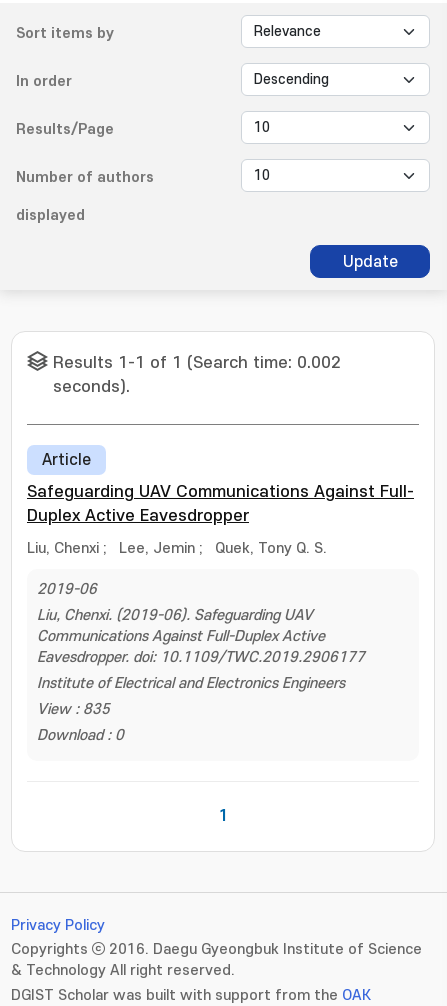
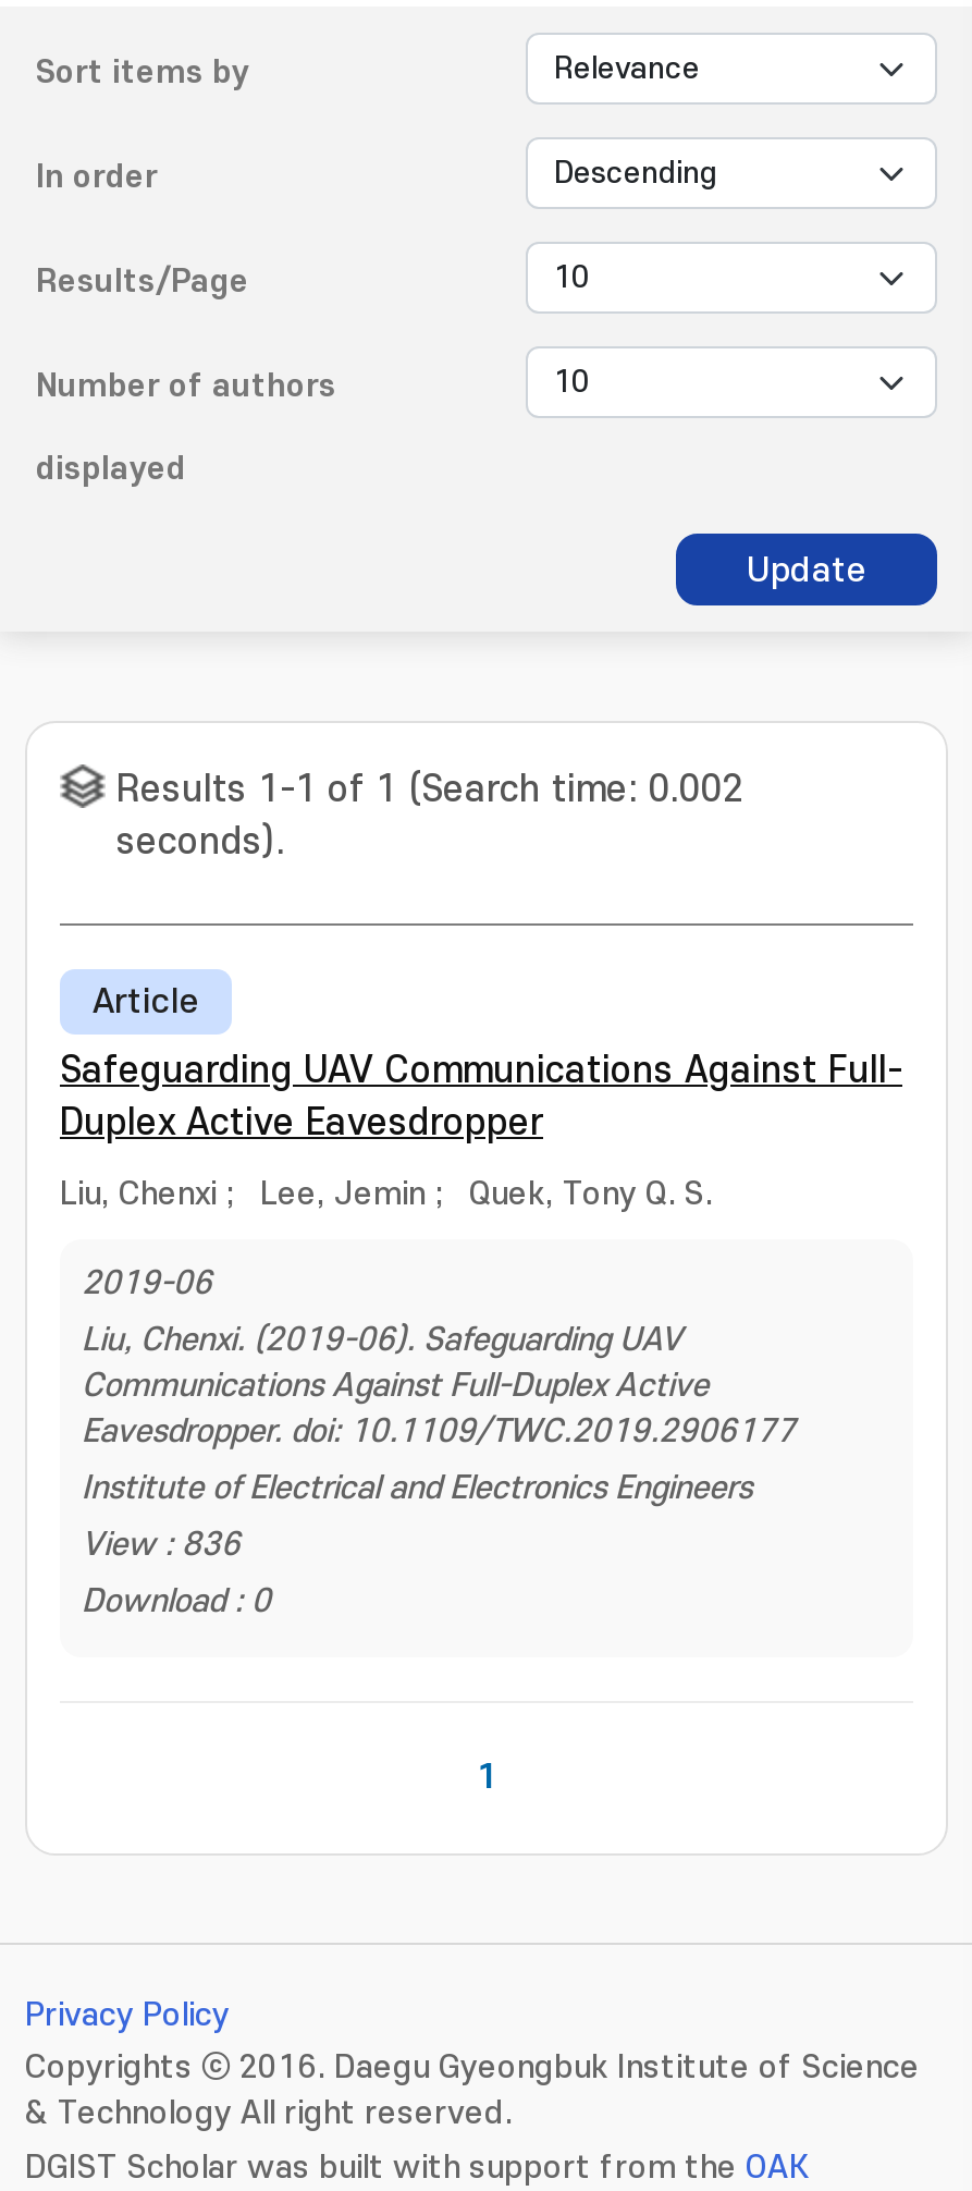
- View : 835
+ View : 836
